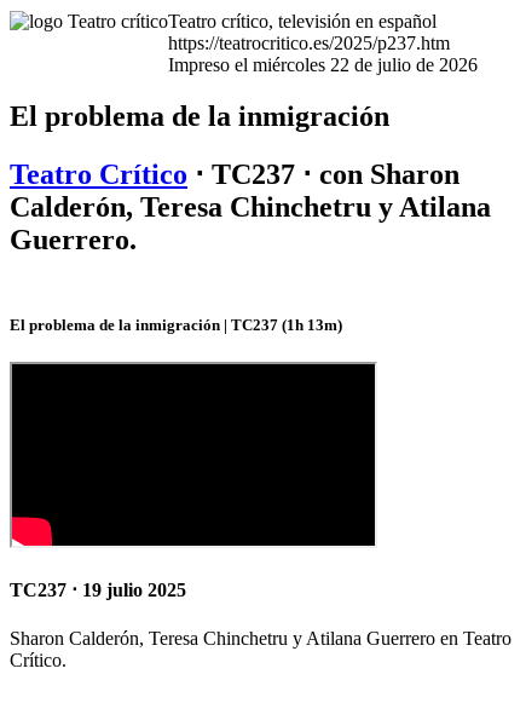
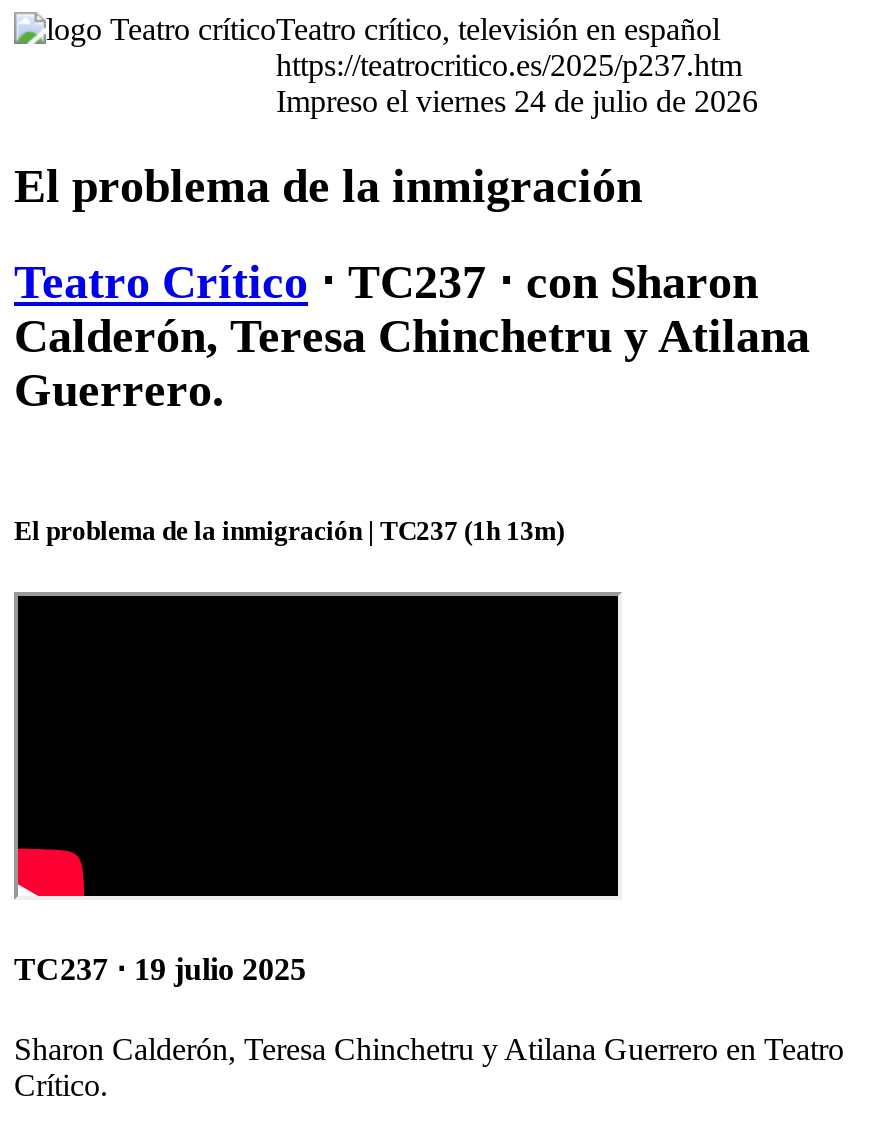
- Impreso el miércoles 22 de julio de 2026
+ Impreso el viernes 24 de julio de 2026
